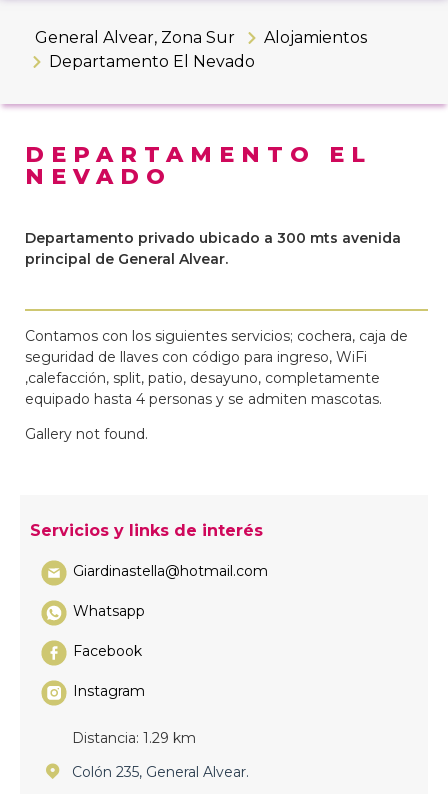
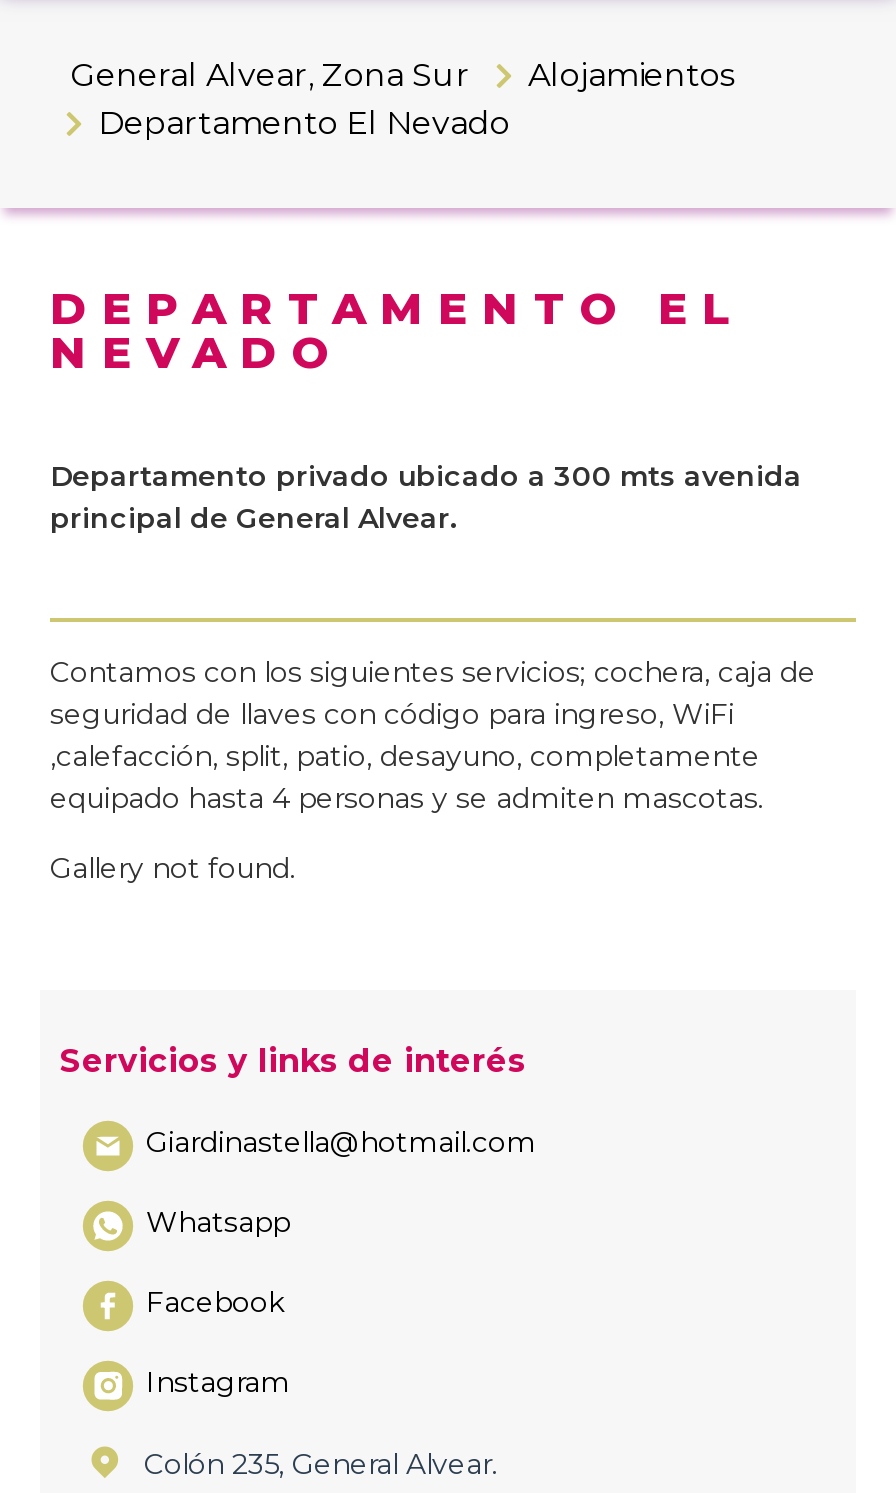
- Distancia: 1.29 km
